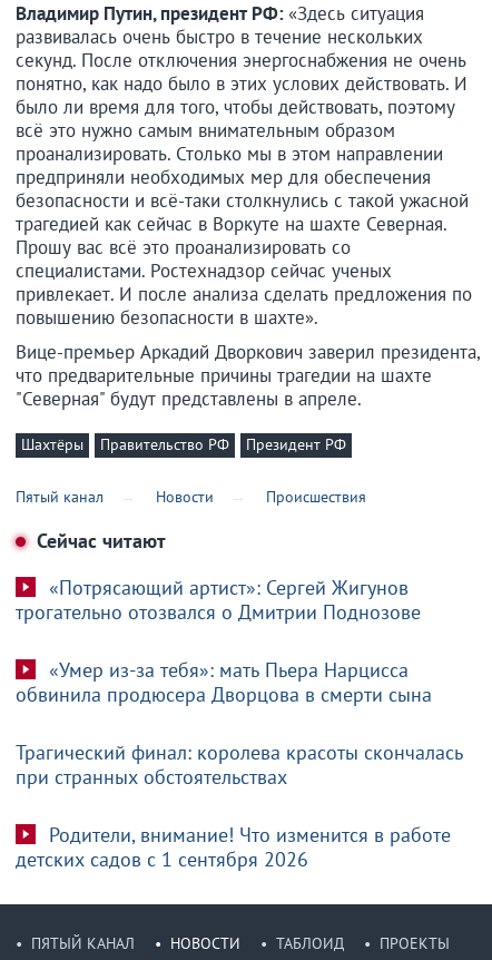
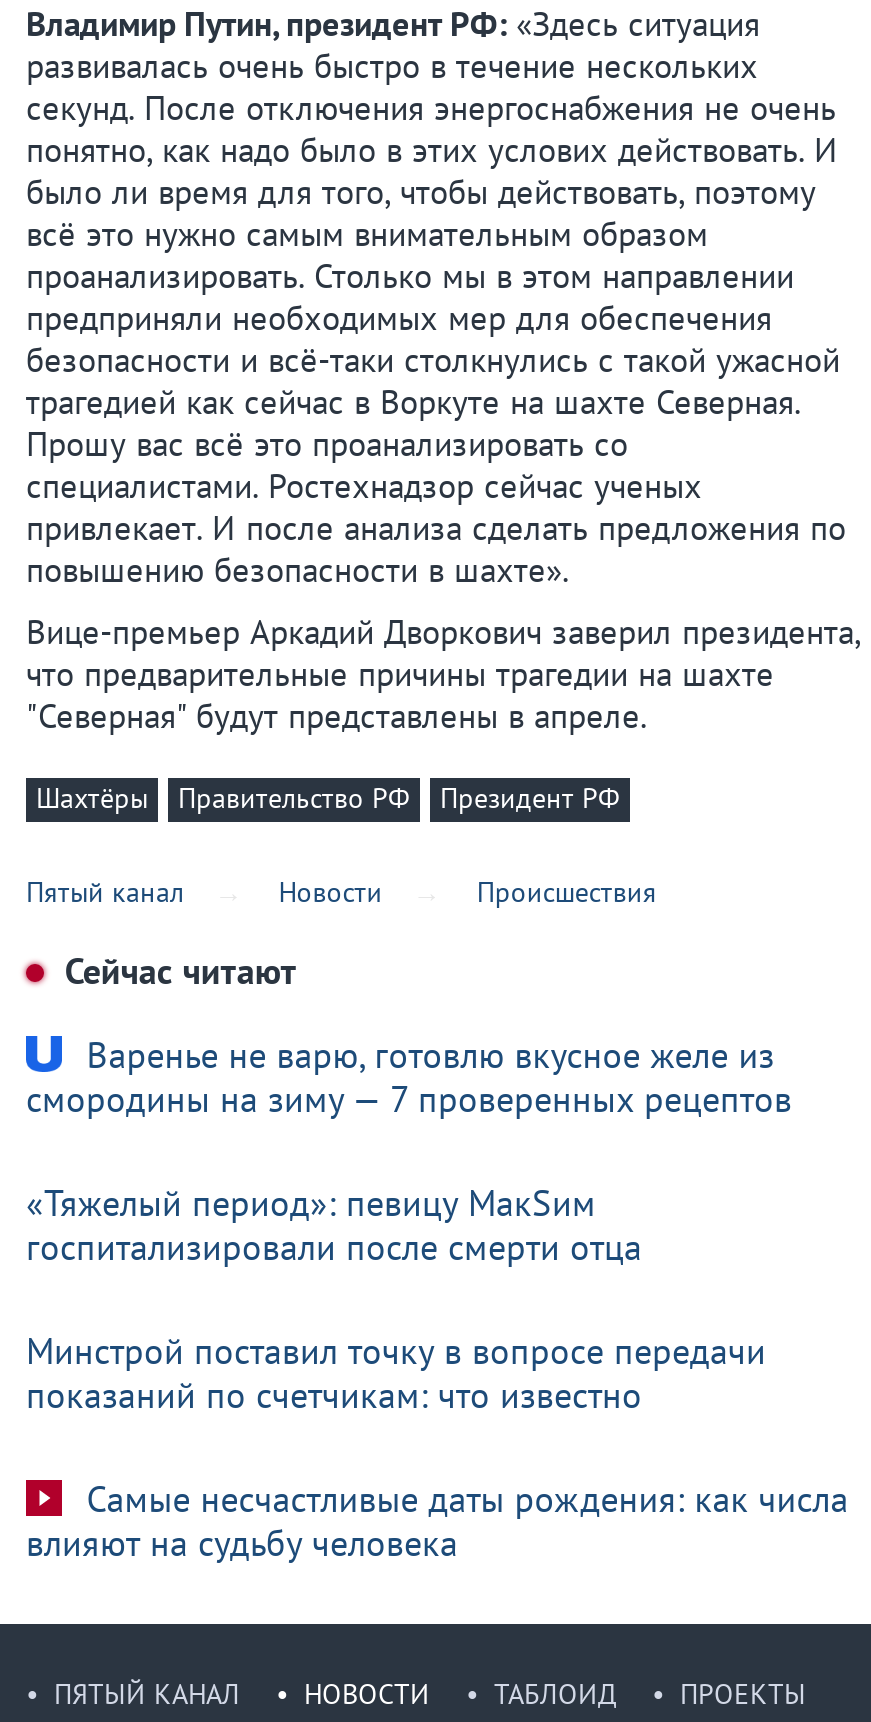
- «Потрясающий артист»: Сергей Жигунов
- трогательно отозвался о Дмитрии Поднозове
+ Варенье не варю, готовлю вкусное желе из
+ смородины на зиму — 7 проверенных рецептов

- «Умер из-за тебя»: мать Пьера Нарцисса
- обвинила продюсера Дворцова в смерти сына
+ «Тяжелый период»: певицу МакSим
+ госпитализировали после смерти отца

- Трагический финал: королева красоты скончалась
- при странных обстоятельствах
+ Минстрой поставил точку в вопросе передачи
+ показаний по счетчикам: что известно

- Родители, внимание! Что изменится в работе
- детских садов с 1 сентября 2026
+ Самые несчастливые даты рождения: как числа
+ влияют на судьбу человека
